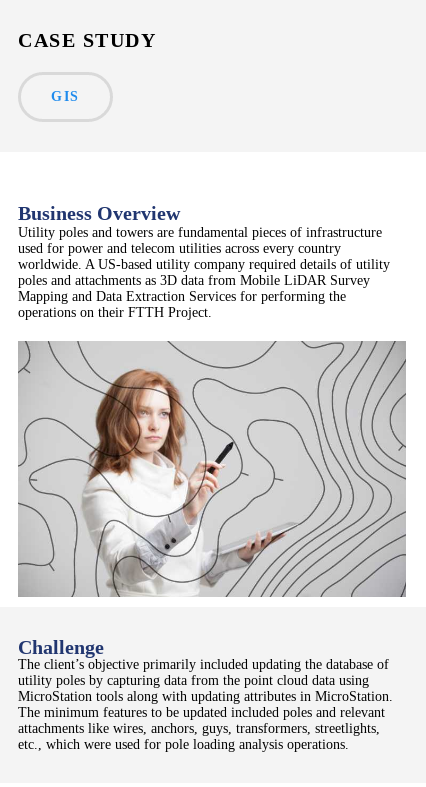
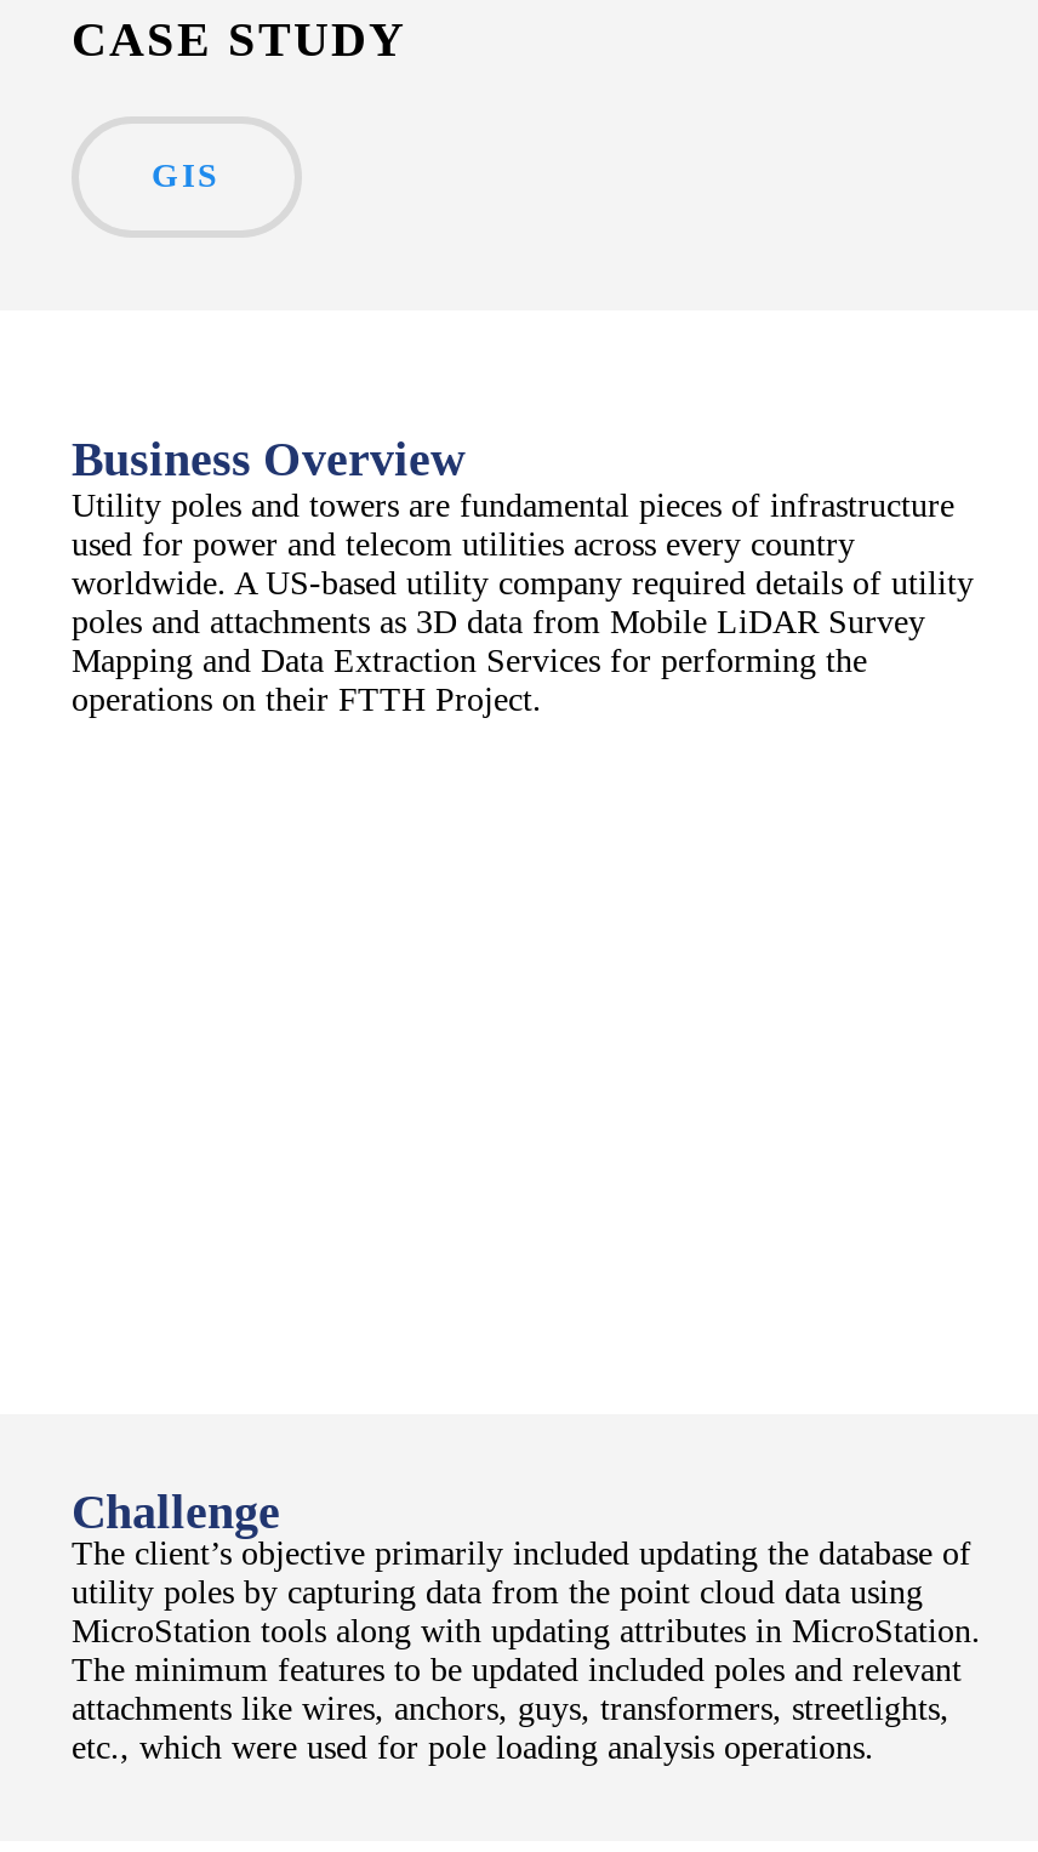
- [image]
